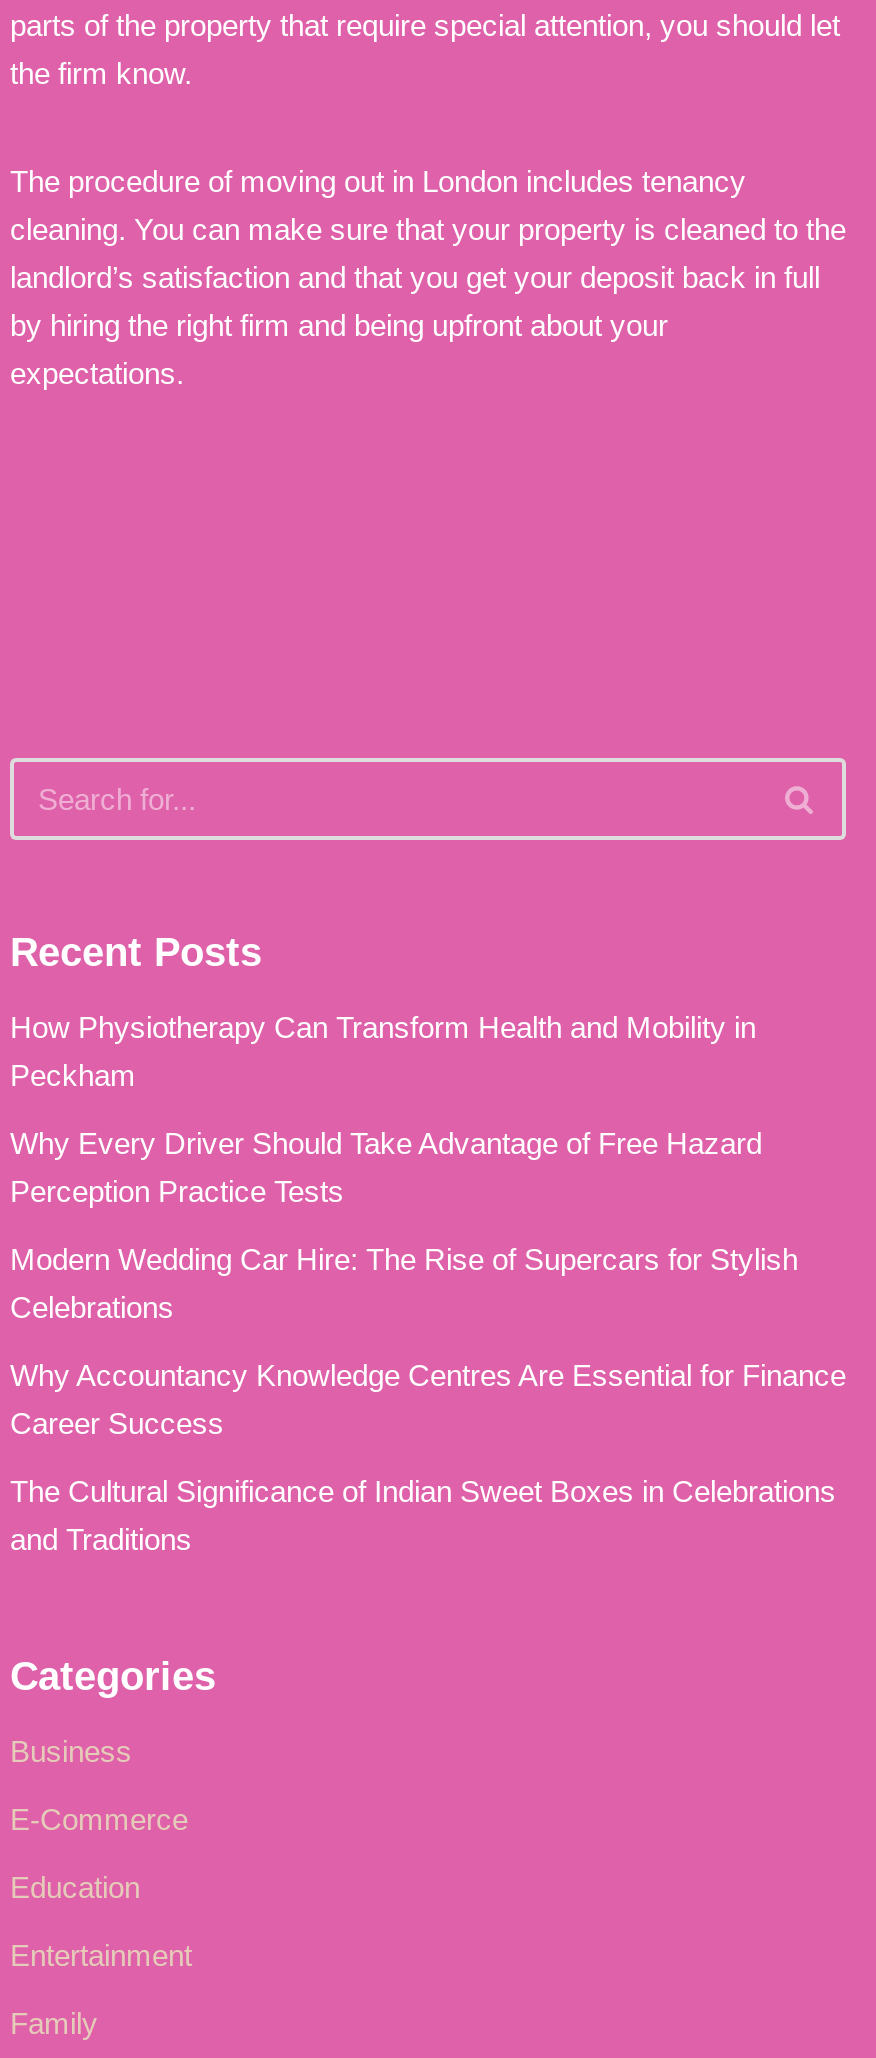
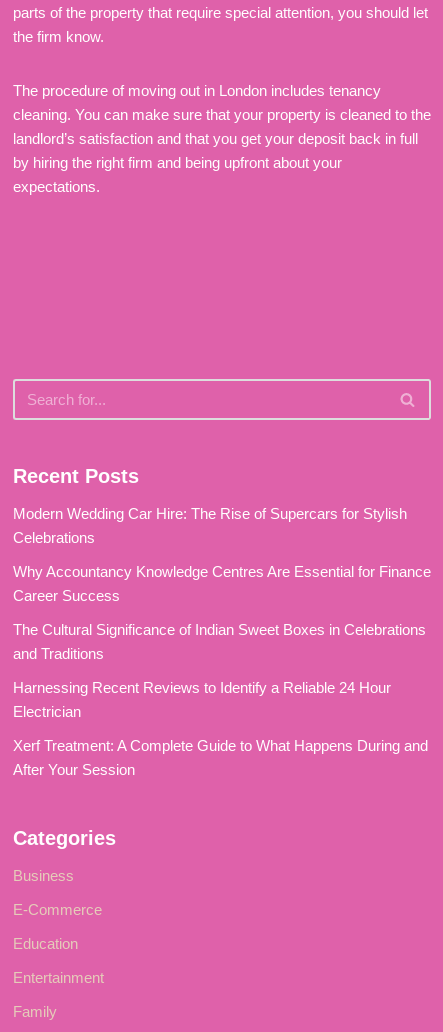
- How Physiotherapy Can Transform Health and Mobility in
- Peckham
- Why Every Driver Should Take Advantage of Free Hazard
- Perception Practice Tests

moved up: Modern Wedding Car Hire: The Rise of Supercars for Stylish | Celebrations | Why Accountancy Knowledge Centres Are Essential for Finance | Career Success | The Cultural Significance of Indian Sweet Boxes in Celebrations | and Traditions

+ Harnessing Recent Reviews to Identify a Reliable 24 Hour
+ Electrician
+ Xerf Treatment: A Complete Guide to What Happens During and
+ After Your Session
